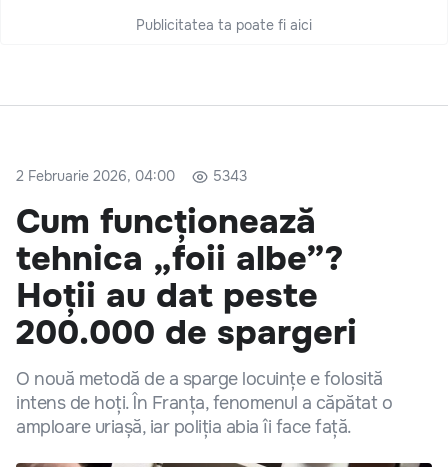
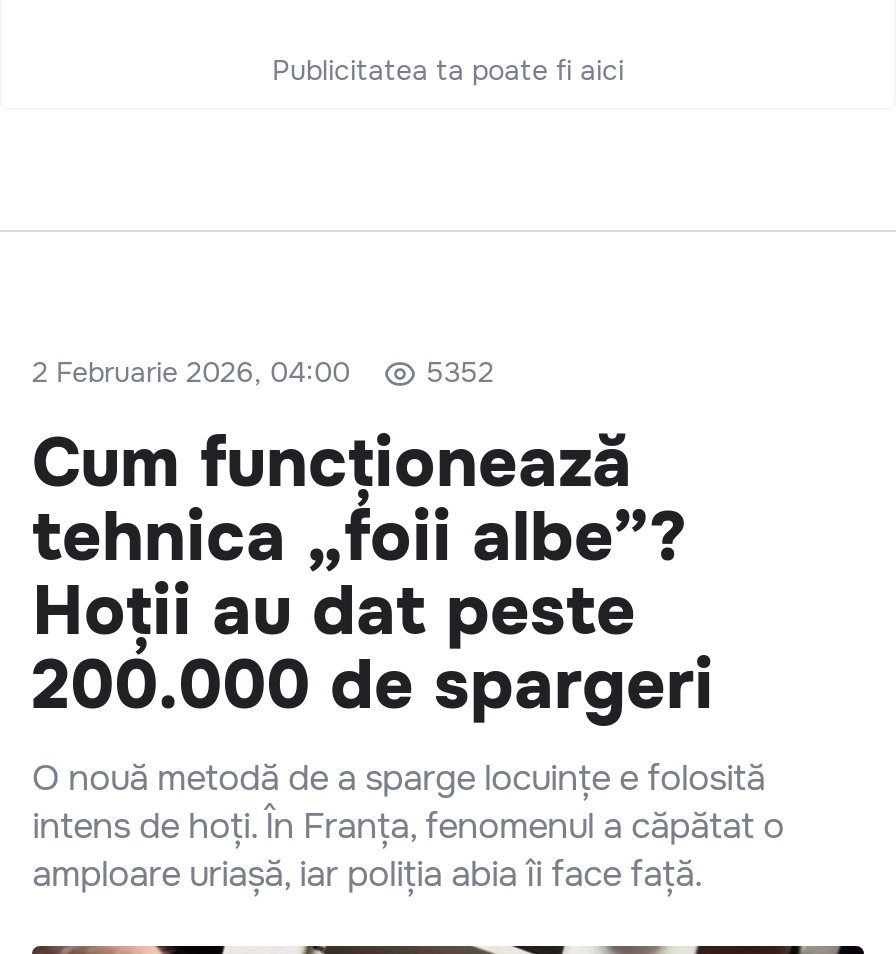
- 5343
+ 5352
